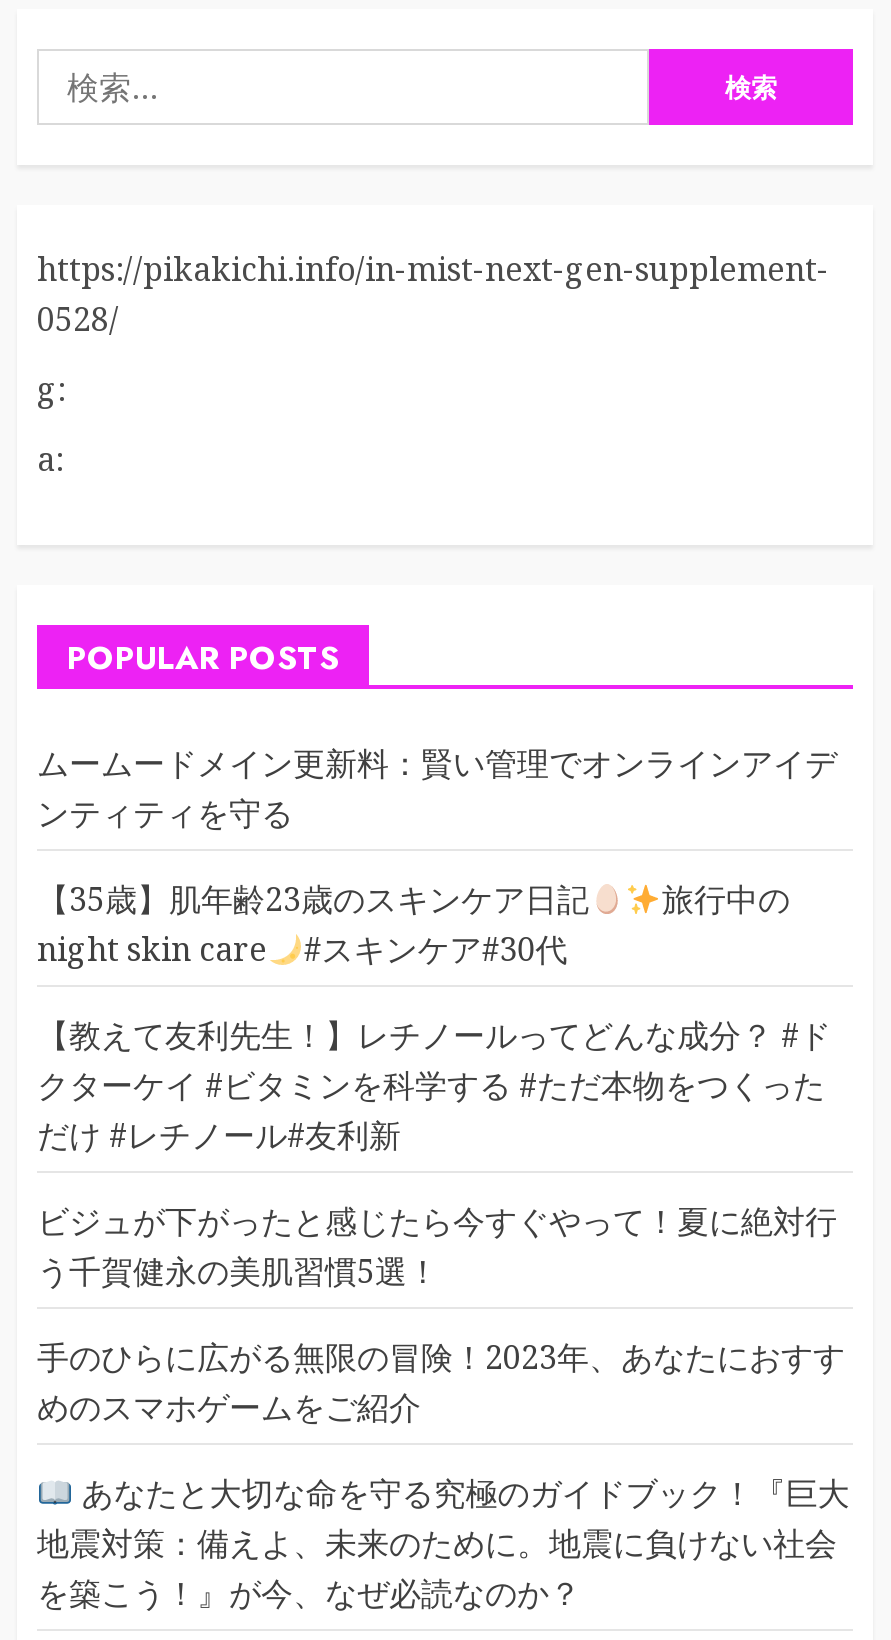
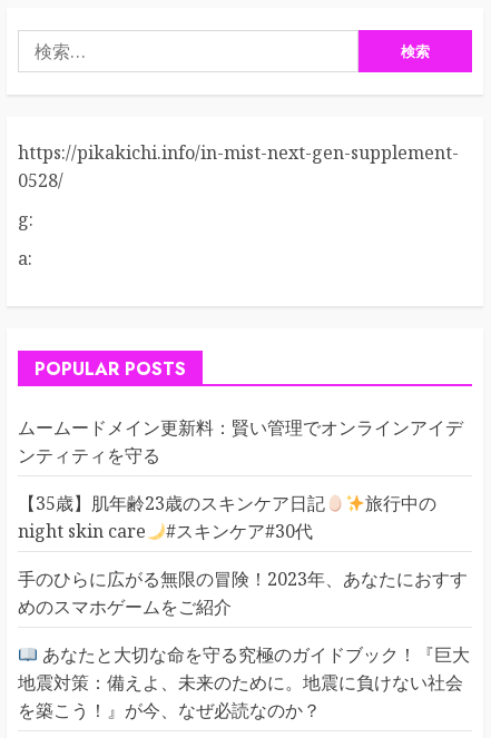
- 【教えて友利先生！】レチノールってどんな成分？ #ド
- クターケイ #ビタミンを科学する #ただ本物をつくった
- だけ #レチノール#友利新
- ビジュが下がったと感じたら今すぐやって！夏に絶対行
- う千賀健永の美肌習慣5選！
